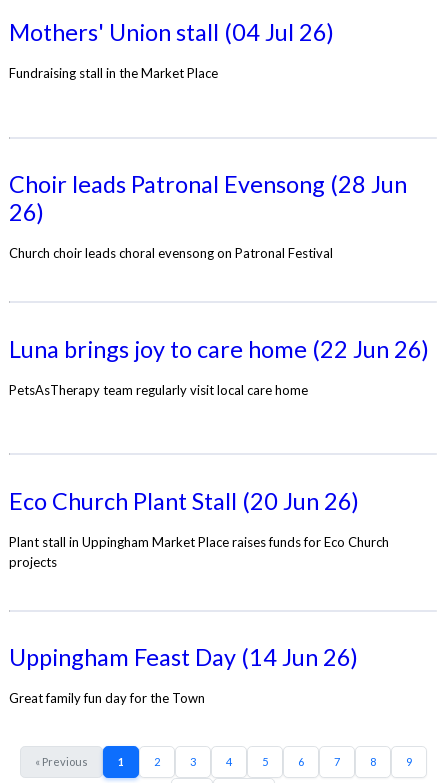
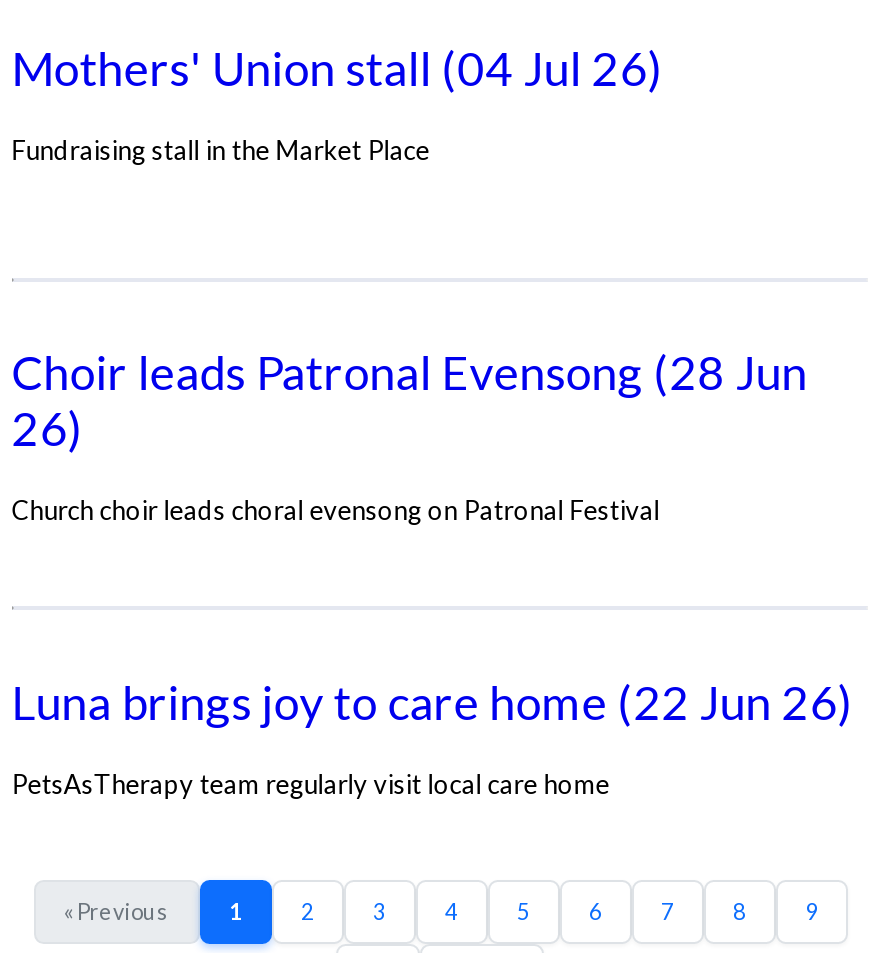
- Eco Church Plant Stall (20 Jun 26)
- Plant stall in Uppingham Market Place raises funds for Eco Church
- projects

- Uppingham Feast Day (14 Jun 26)
- Great family fun day for the Town
